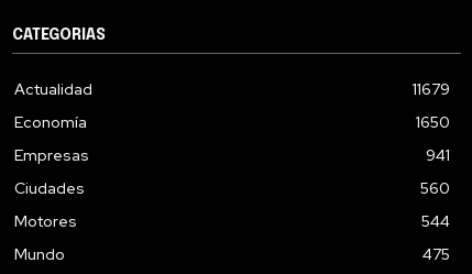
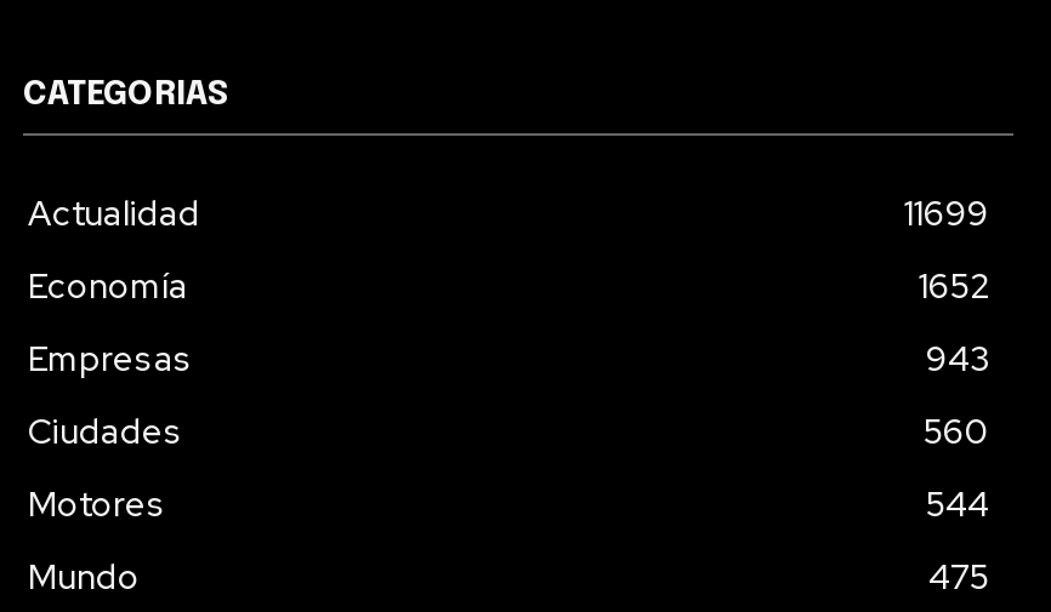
- 11679
+ 11699

- 1650
+ 1652

- 941
+ 943
